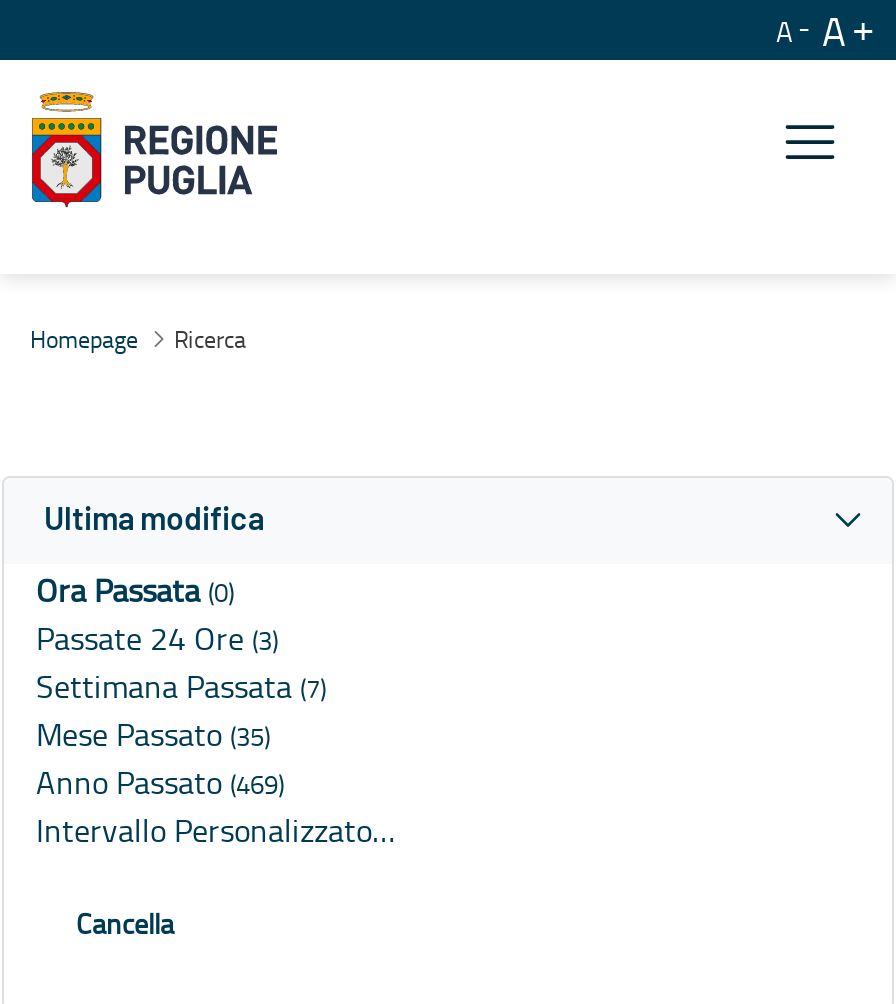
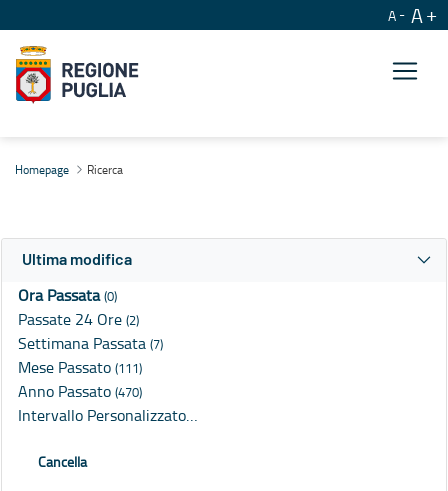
- Passate 24 Ore (3)
+ Passate 24 Ore (2)

- Mese Passato (35)
+ Mese Passato (111)

- Anno Passato (469)
+ Anno Passato (470)
